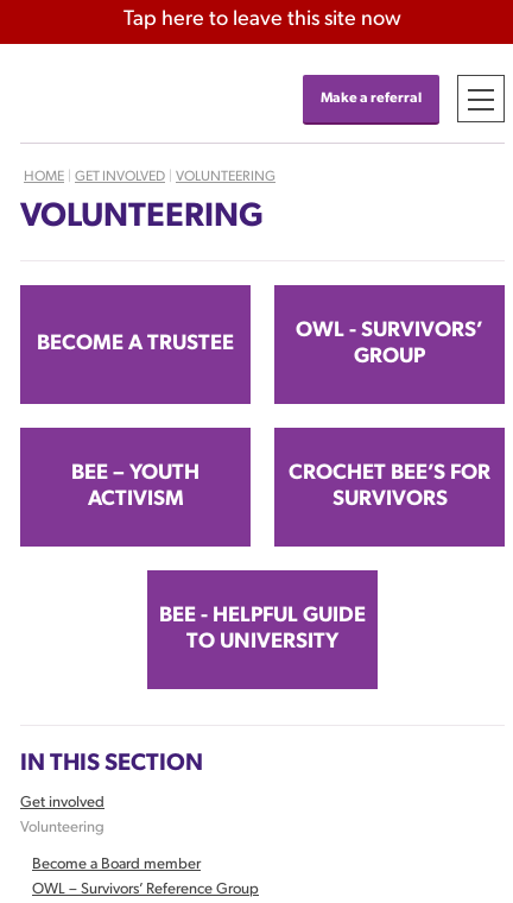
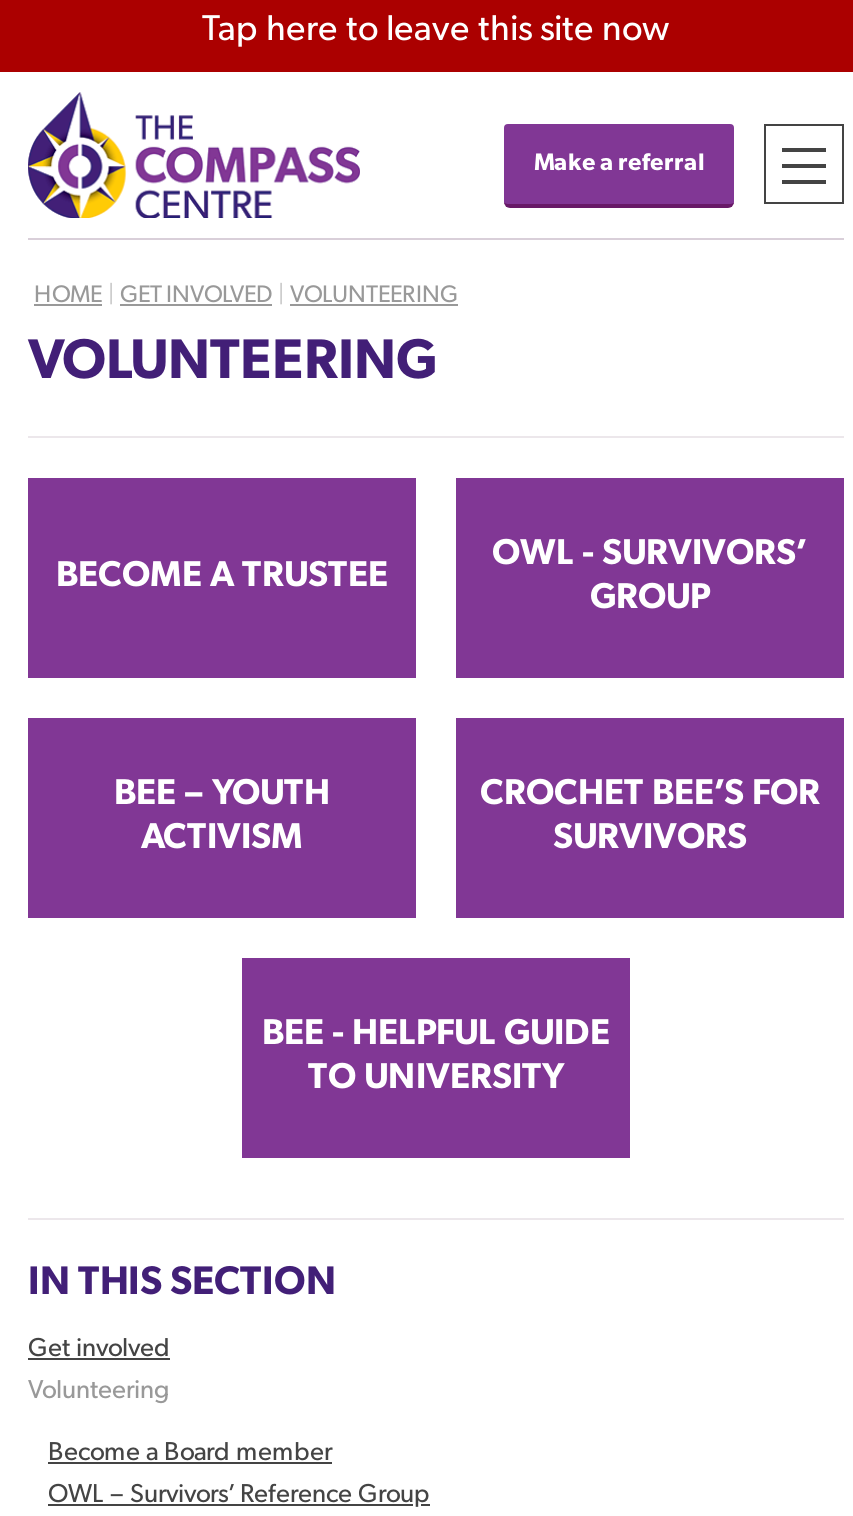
+ [image]
